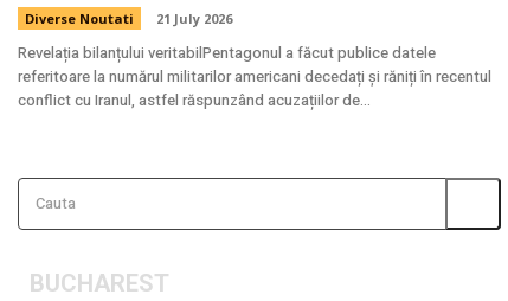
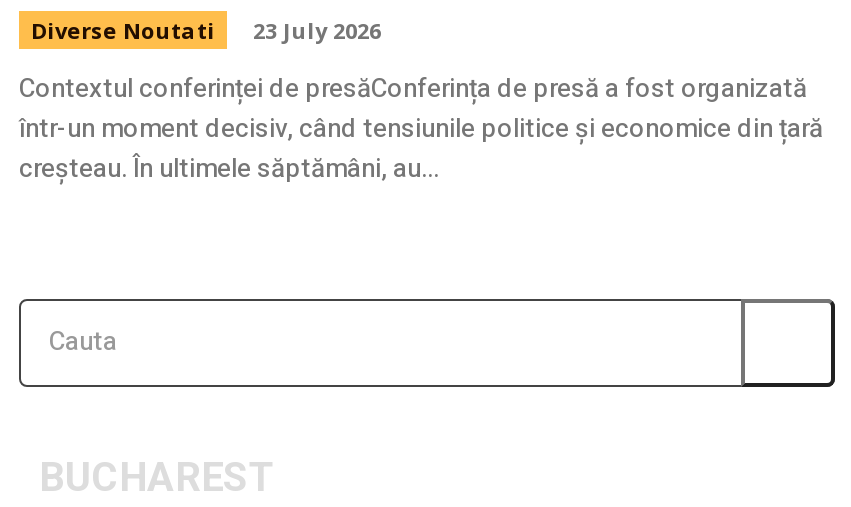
- Diverse Noutati 21 July 2026
+ Diverse Noutati 23 July 2026

- Revelația bilanțului veritabilPentagonul a făcut publice datele
- referitoare la numărul militarilor americani decedați și răniți în recentul
- conflict cu Iranul, astfel răspunzând acuzațiilor de...
+ Contextul conferinței de presăConferința de presă a fost organizată
+ într-un moment decisiv, când tensiunile politice și economice din țară
+ creșteau. În ultimele săptămâni, au...
